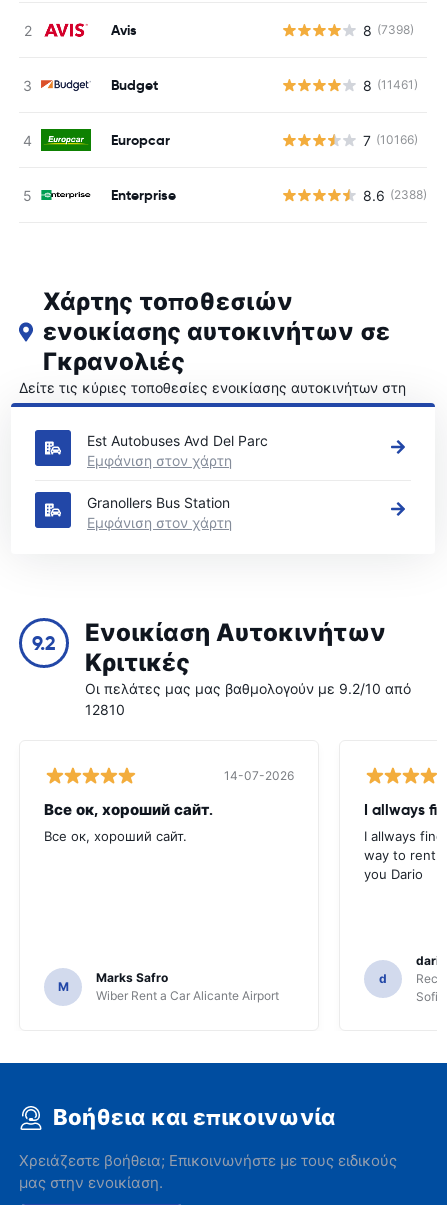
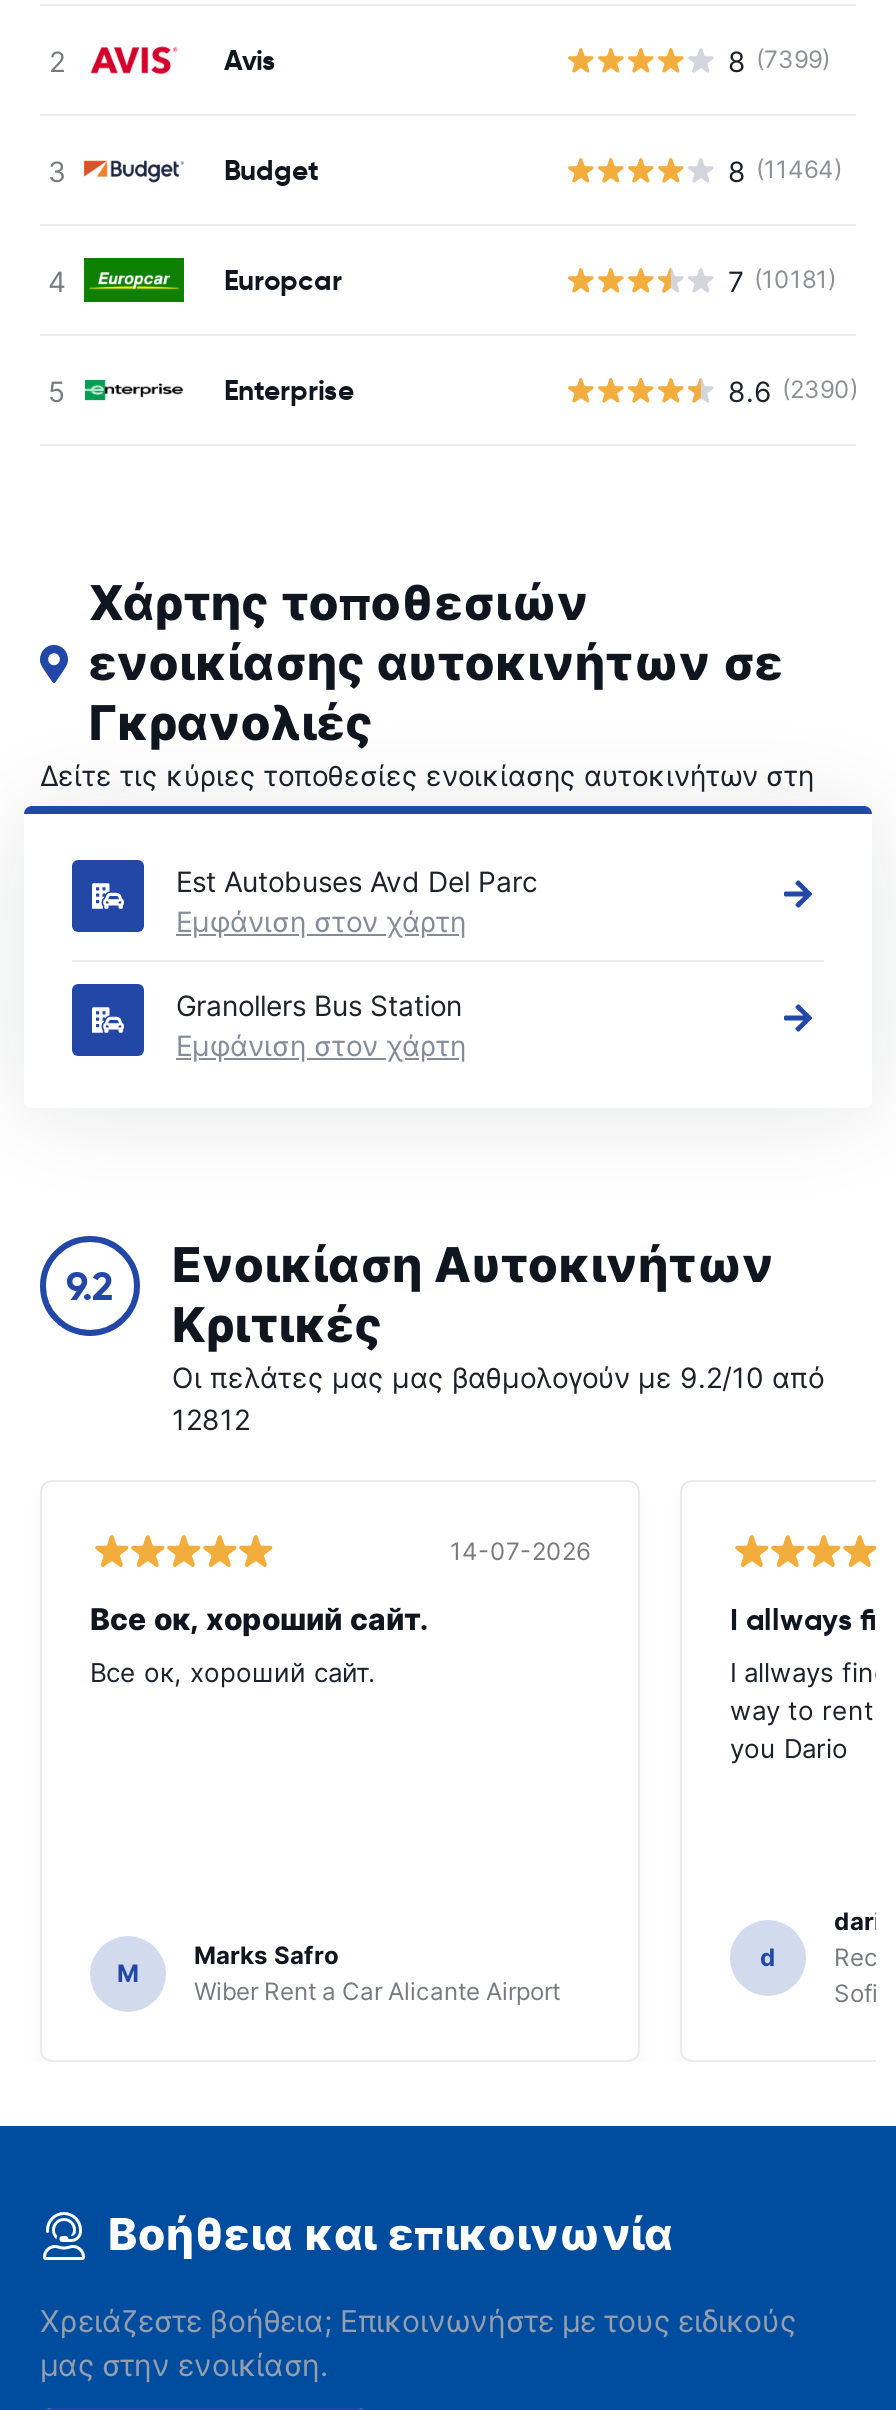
- 8 (7398)
+ 8 (7399)

- 8 (11461)
+ 8 (11464)

- 7 (10166)
+ 7 (10181)

- 8.6 (2388)
+ 8.6 (2390)

- 12810
+ 12812
